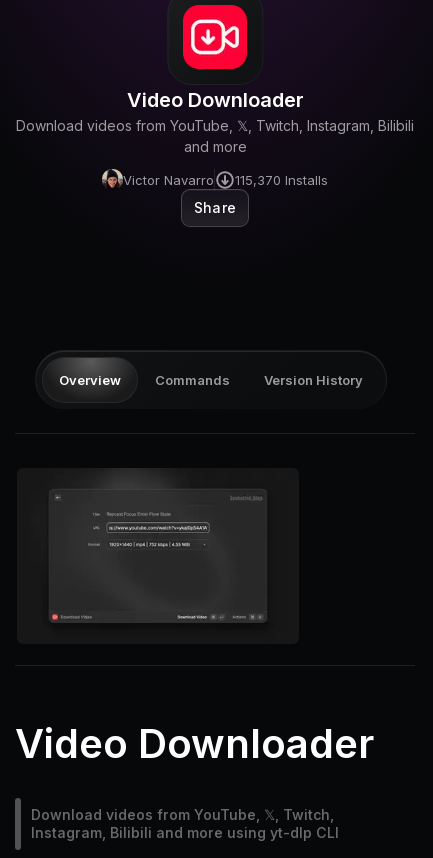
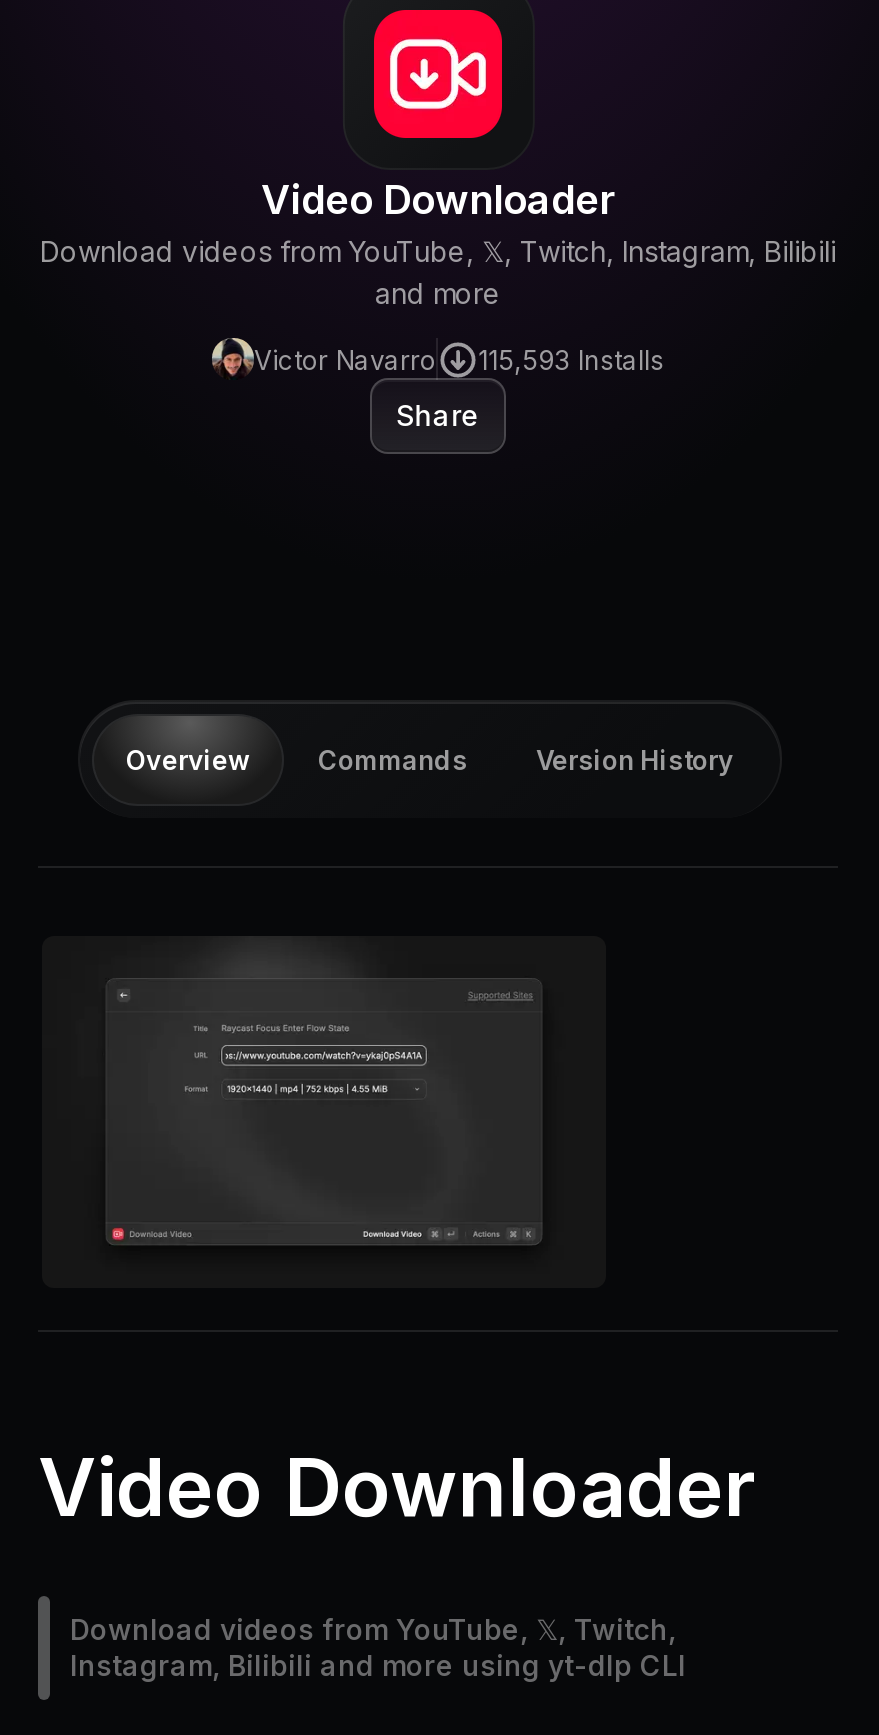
- Victor Navarro 115,370 Installs
+ Victor Navarro 115,593 Installs
